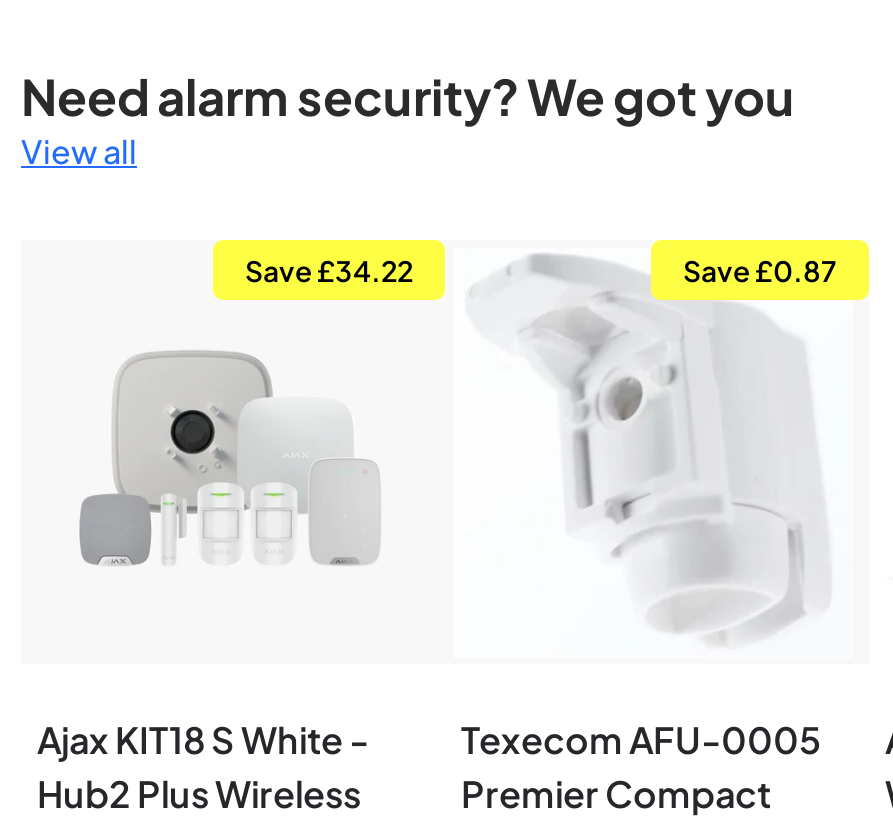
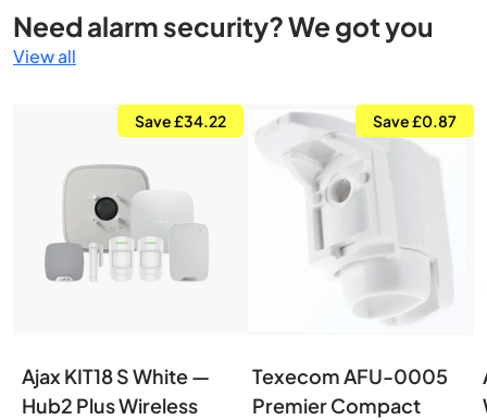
- Ajax KIT18 S White -
+ Ajax KIT18 S White —
